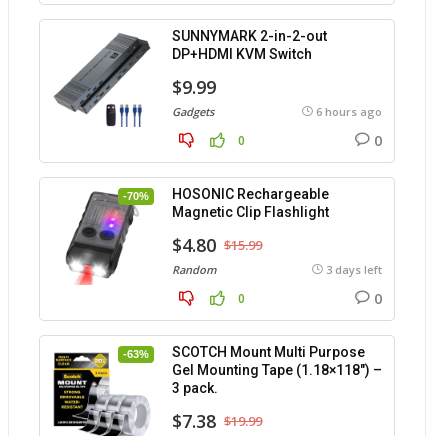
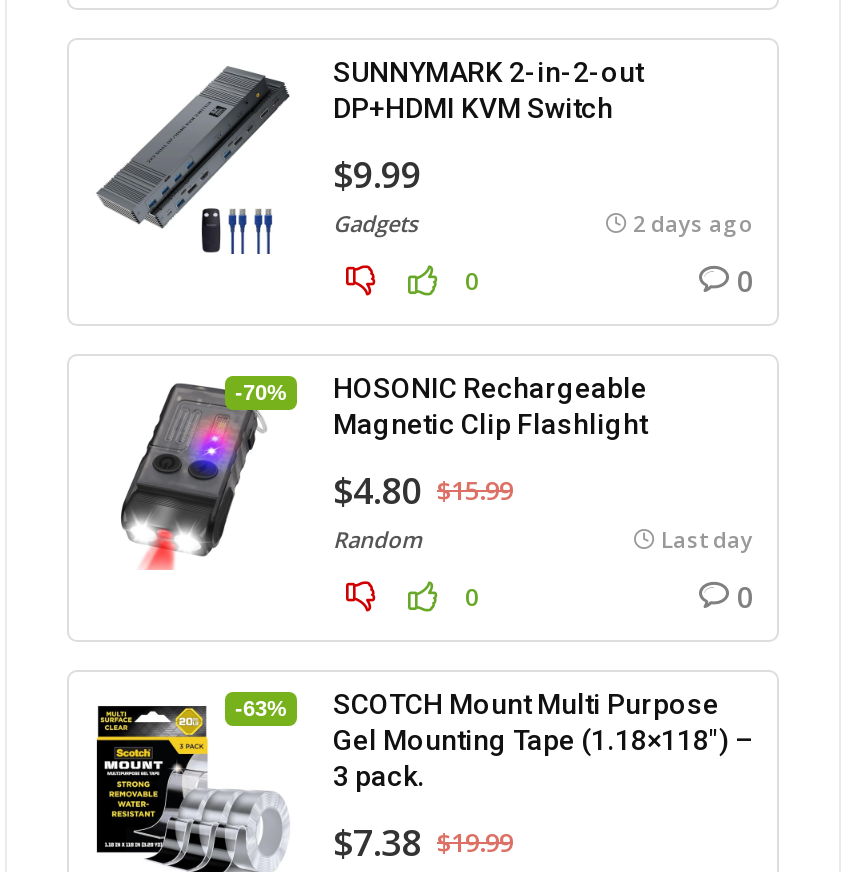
- 6 hours ago
+ 2 days ago

- 3 days left
+ Last day
